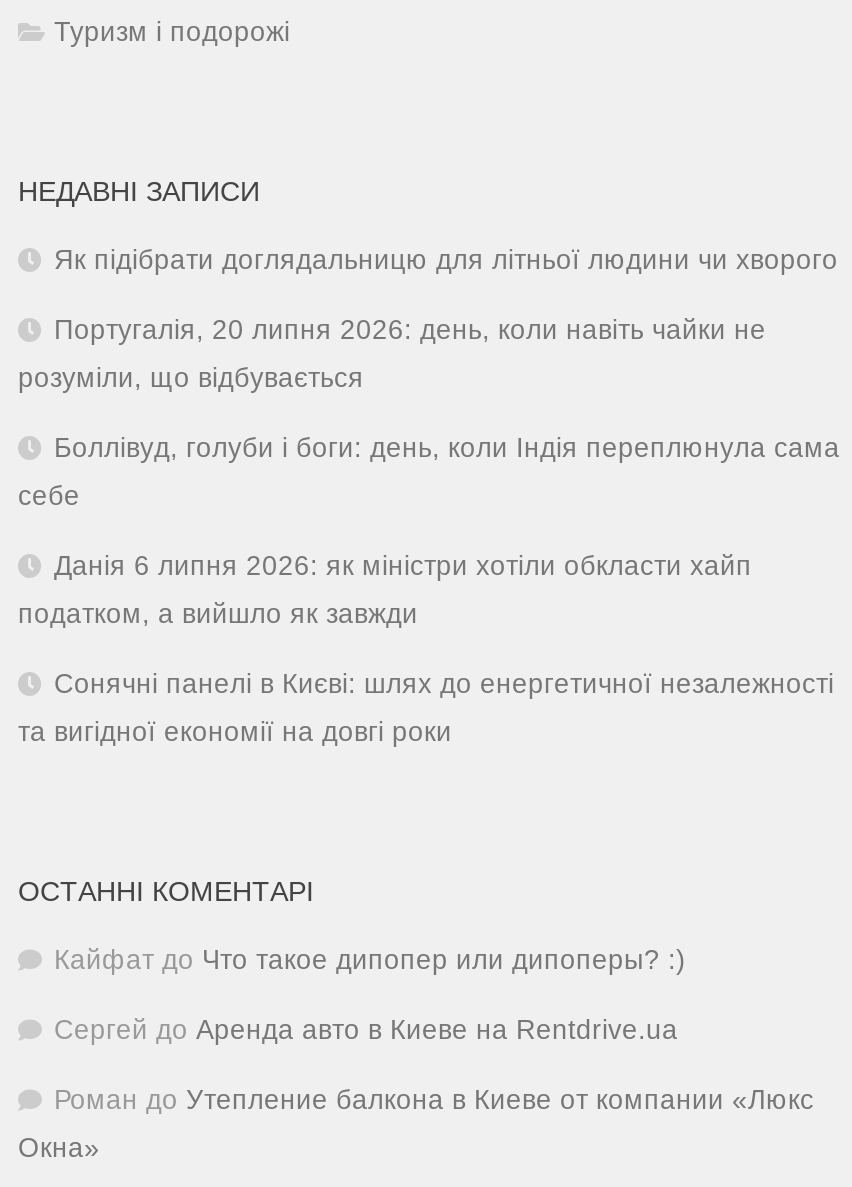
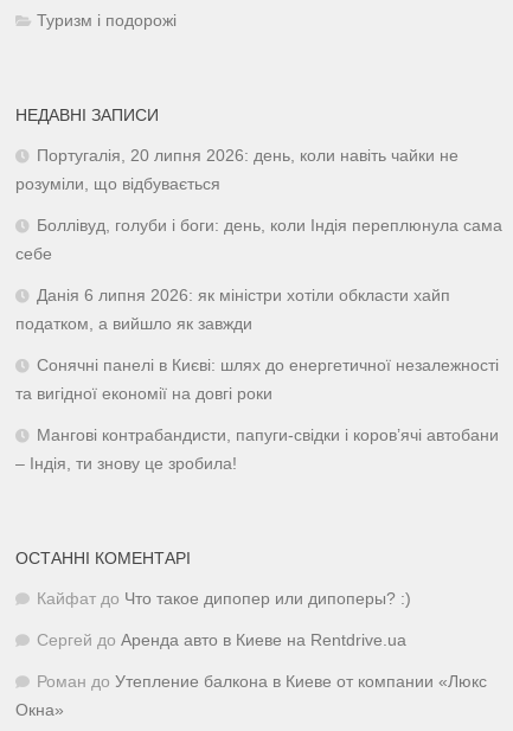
- Як підібрати доглядальницю для літньої людини чи хворого

moved up: Португалія, 20 липня 2026: день, коли навіть чайки не | розуміли, що відбувається | Боллівуд, голуби і боги: день, коли Індія переплюнула сама | себе | Данія 6 липня 2026: як міністри хотіли обкласти хайп | податком, а вийшло як завжди | Сонячні панелі в Києві: шлях до енергетичної незалежності | та вигідної економії на довгі роки

+ Мангові контрабандисти, папуги-свідки і коров’ячі автобани
+ – Індія, ти знову це зробила!
